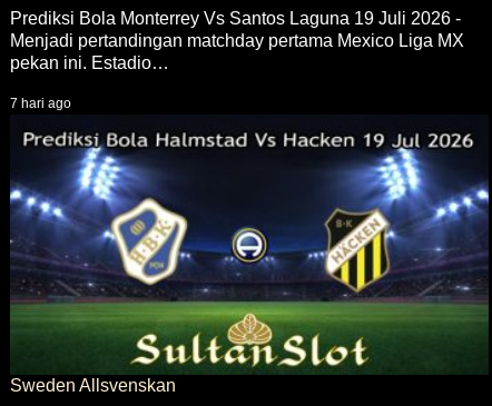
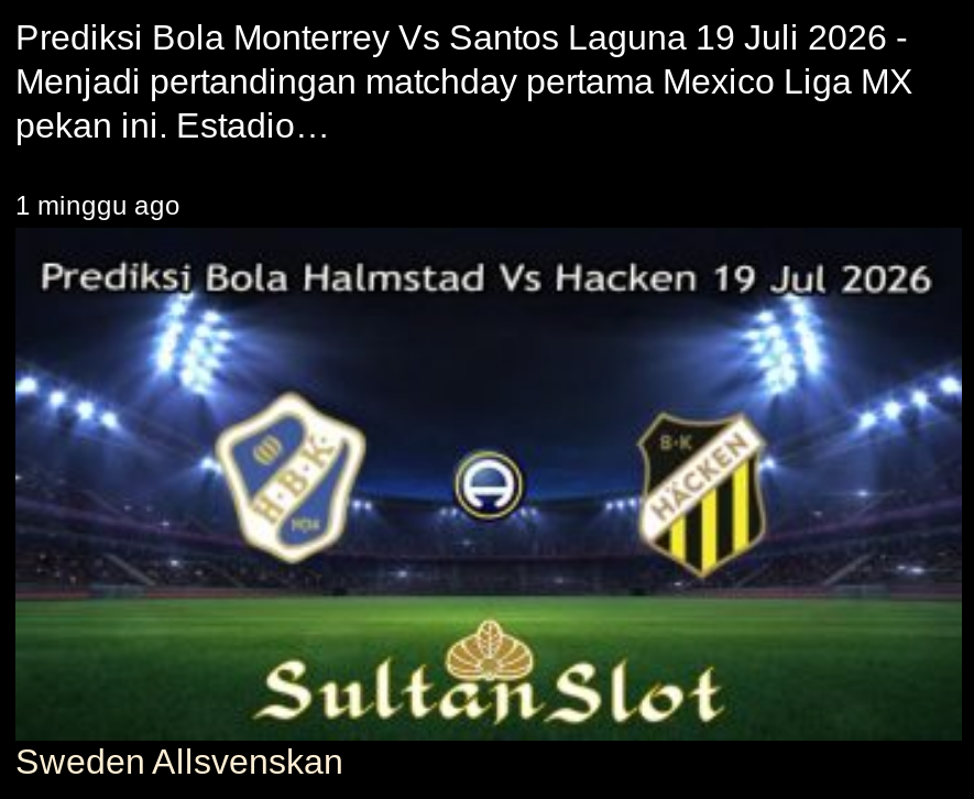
- 7 hari ago
+ 1 minggu ago
